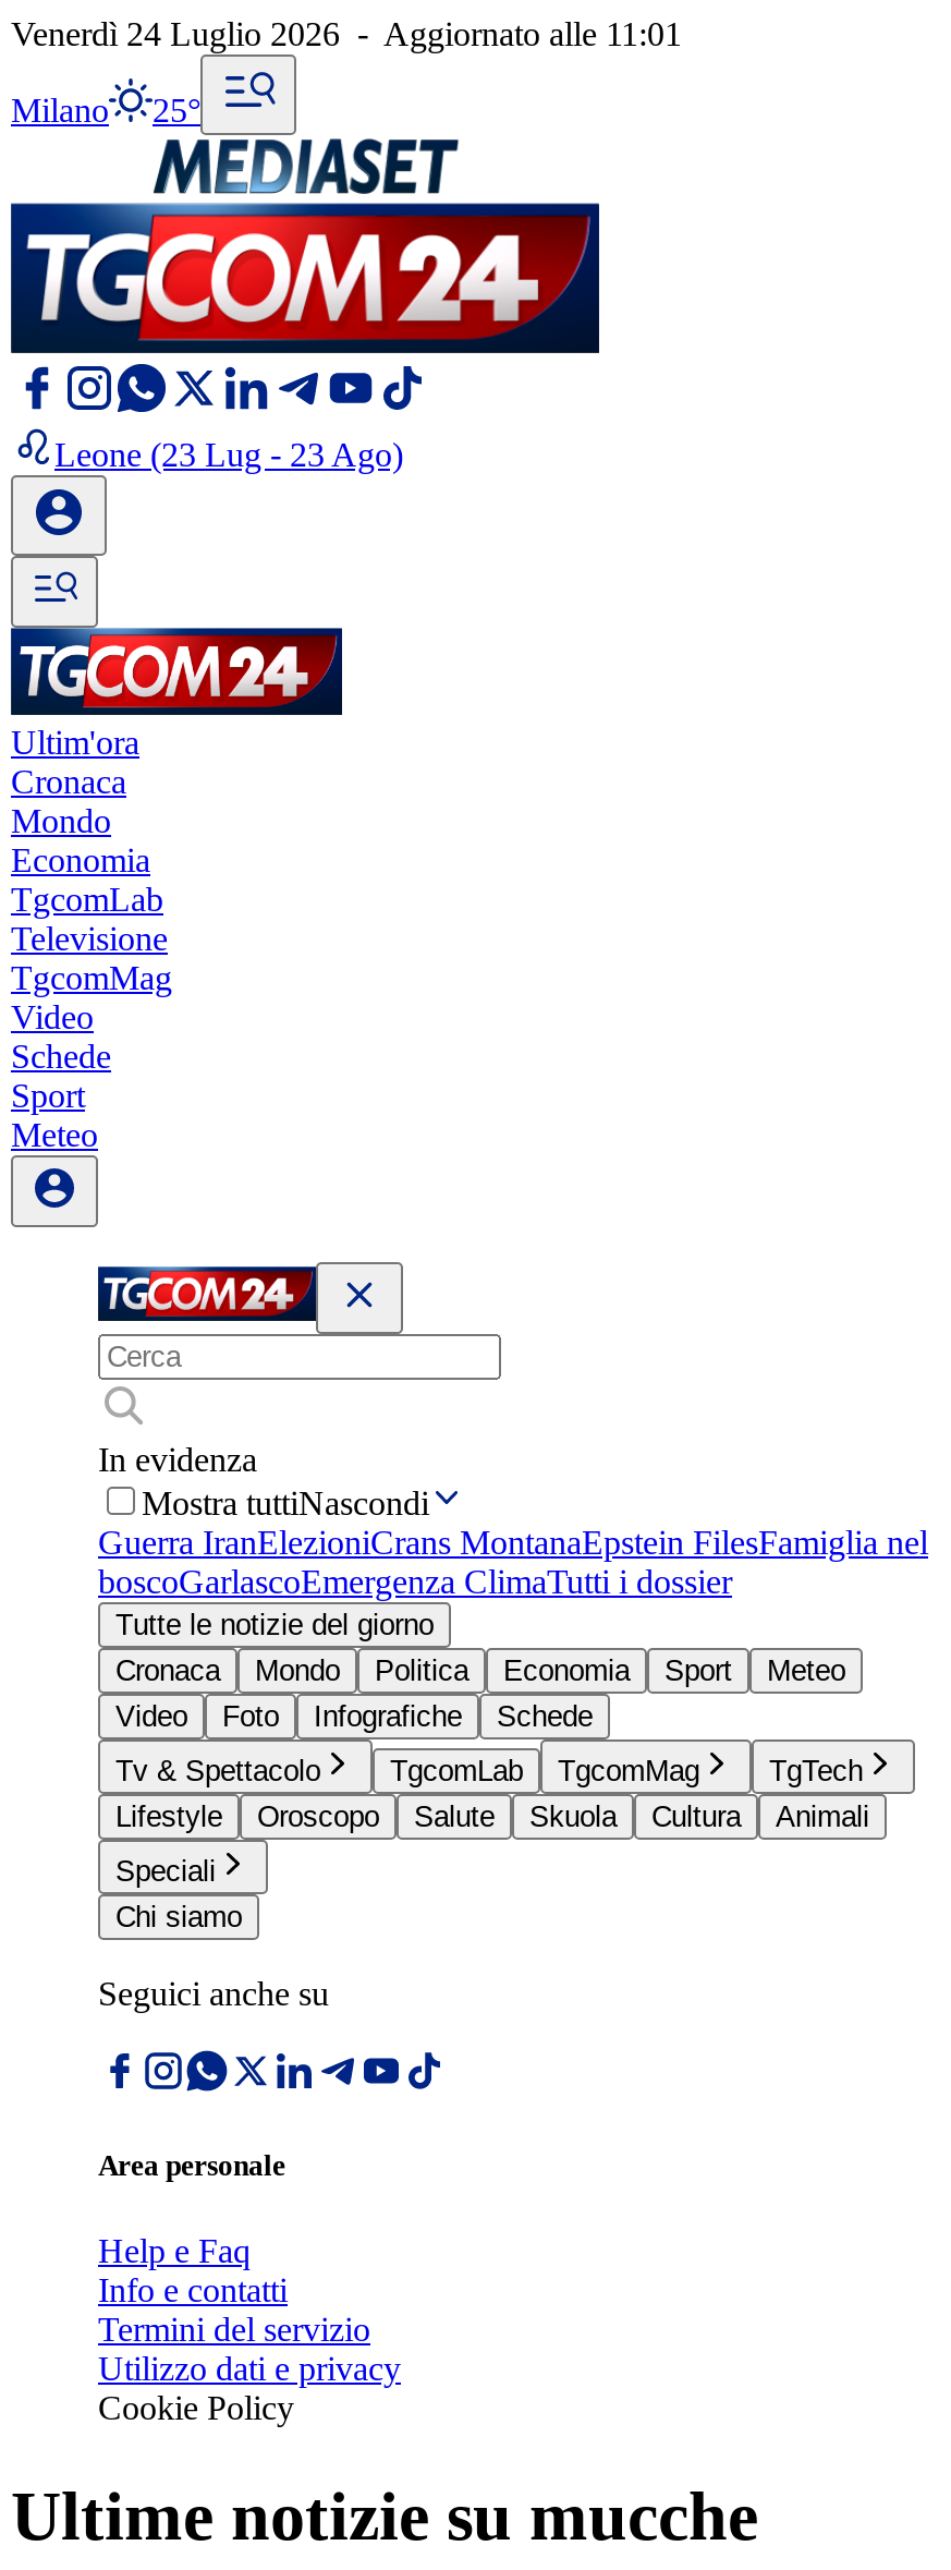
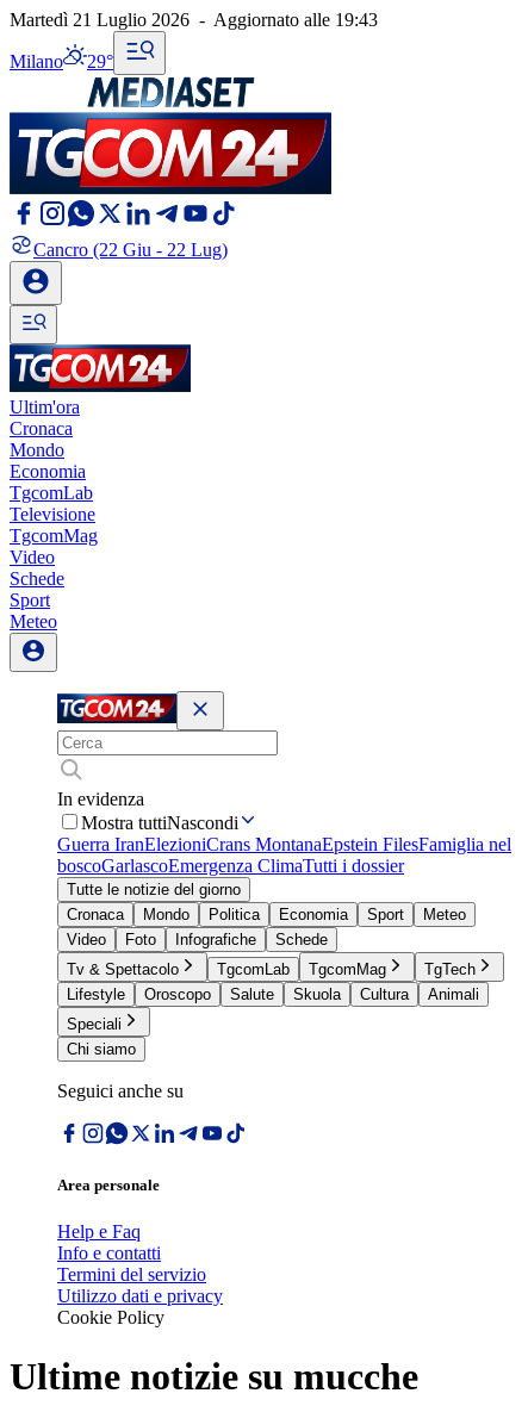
- Venerdì 24 Luglio 2026 - Aggiornato alle 11:01
+ Martedì 21 Luglio 2026 - Aggiornato alle 19:43

- Milano 25°
+ Milano 29°

- Leone (23 Lug - 23 Ago)
+ Cancro (22 Giu - 22 Lug)
